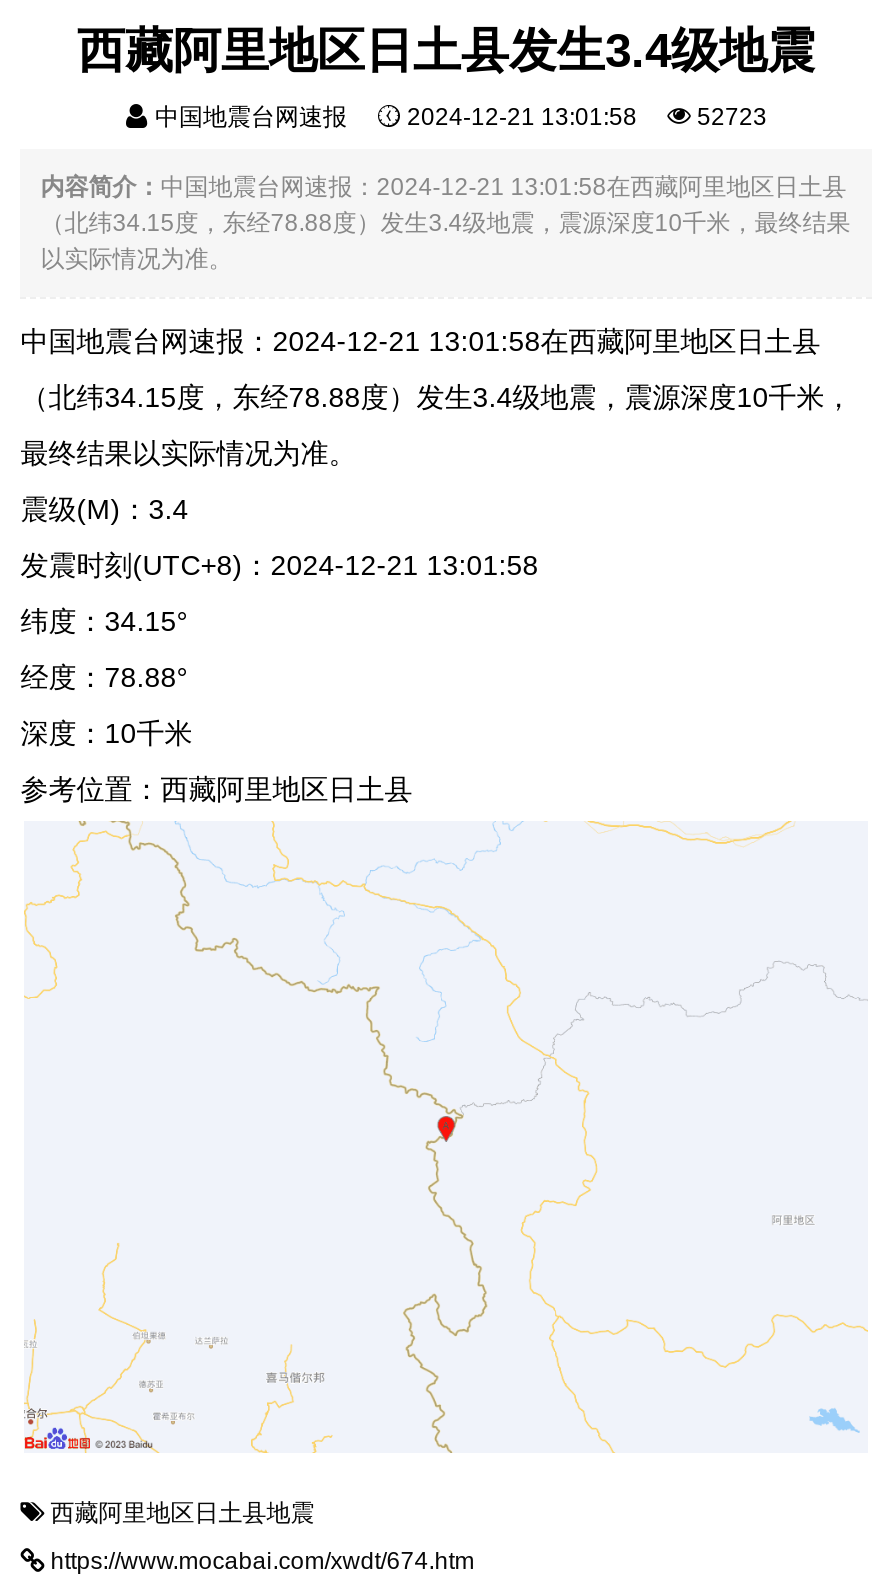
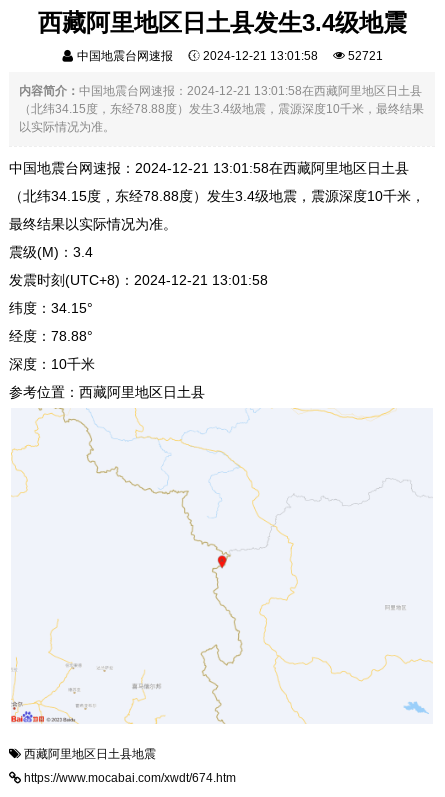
- 中国地震台网速报 2024-12-21 13:01:58 52723
+ 中国地震台网速报 2024-12-21 13:01:58 52721
